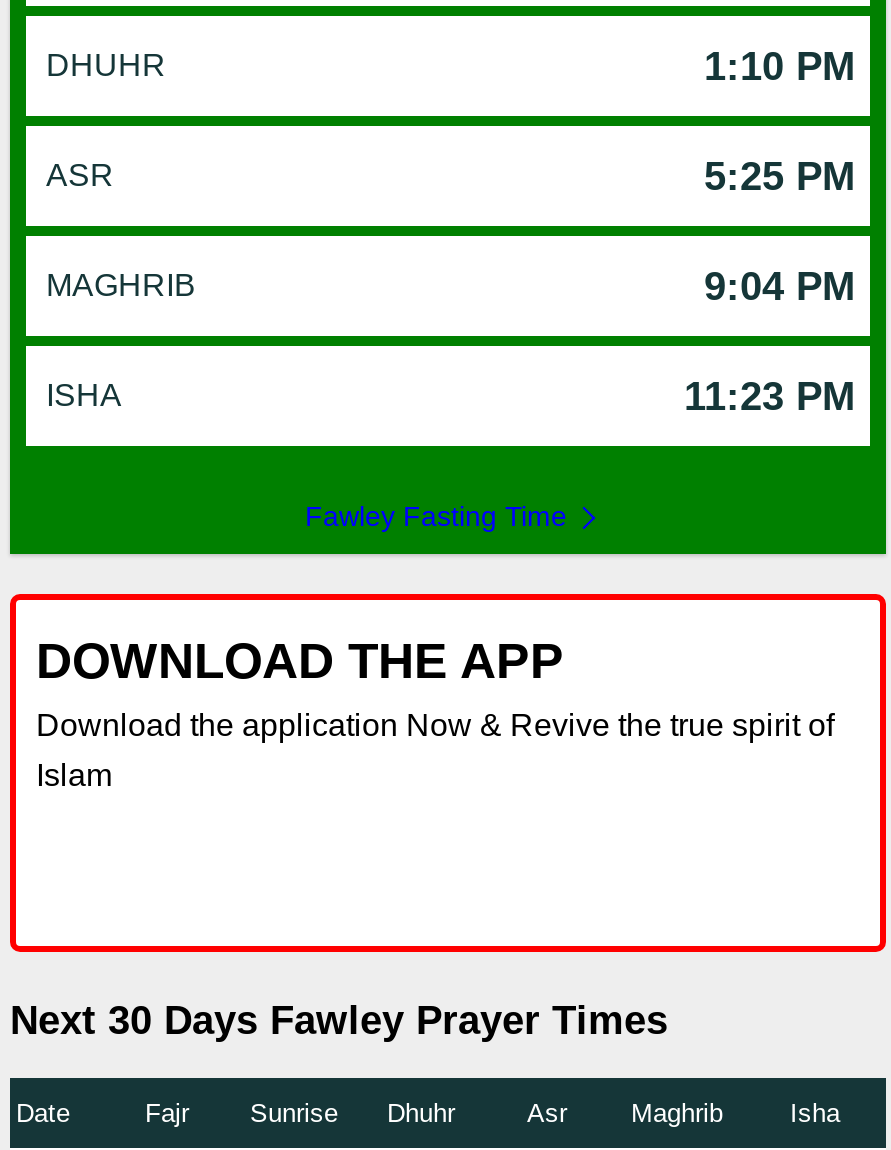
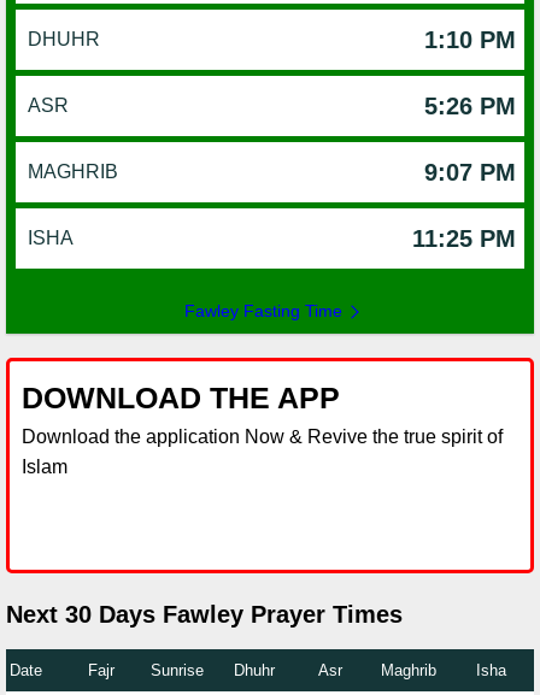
- 5:25 PM
+ 5:26 PM

- 9:04 PM
+ 9:07 PM

- 11:23 PM
+ 11:25 PM
